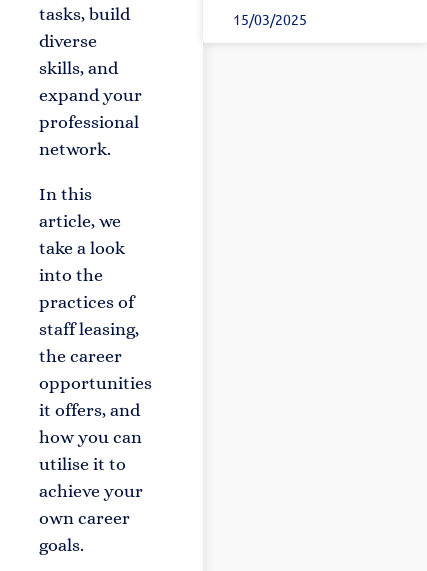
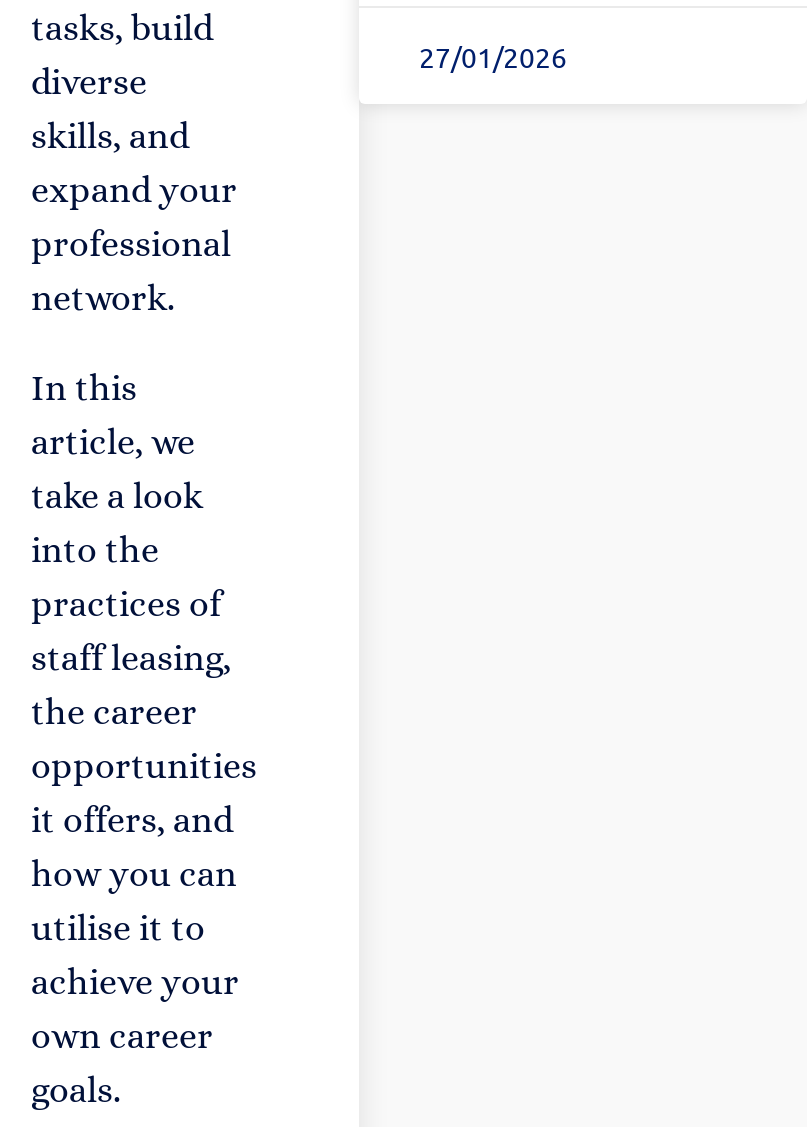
- 15/03/2025
+ 27/01/2026
